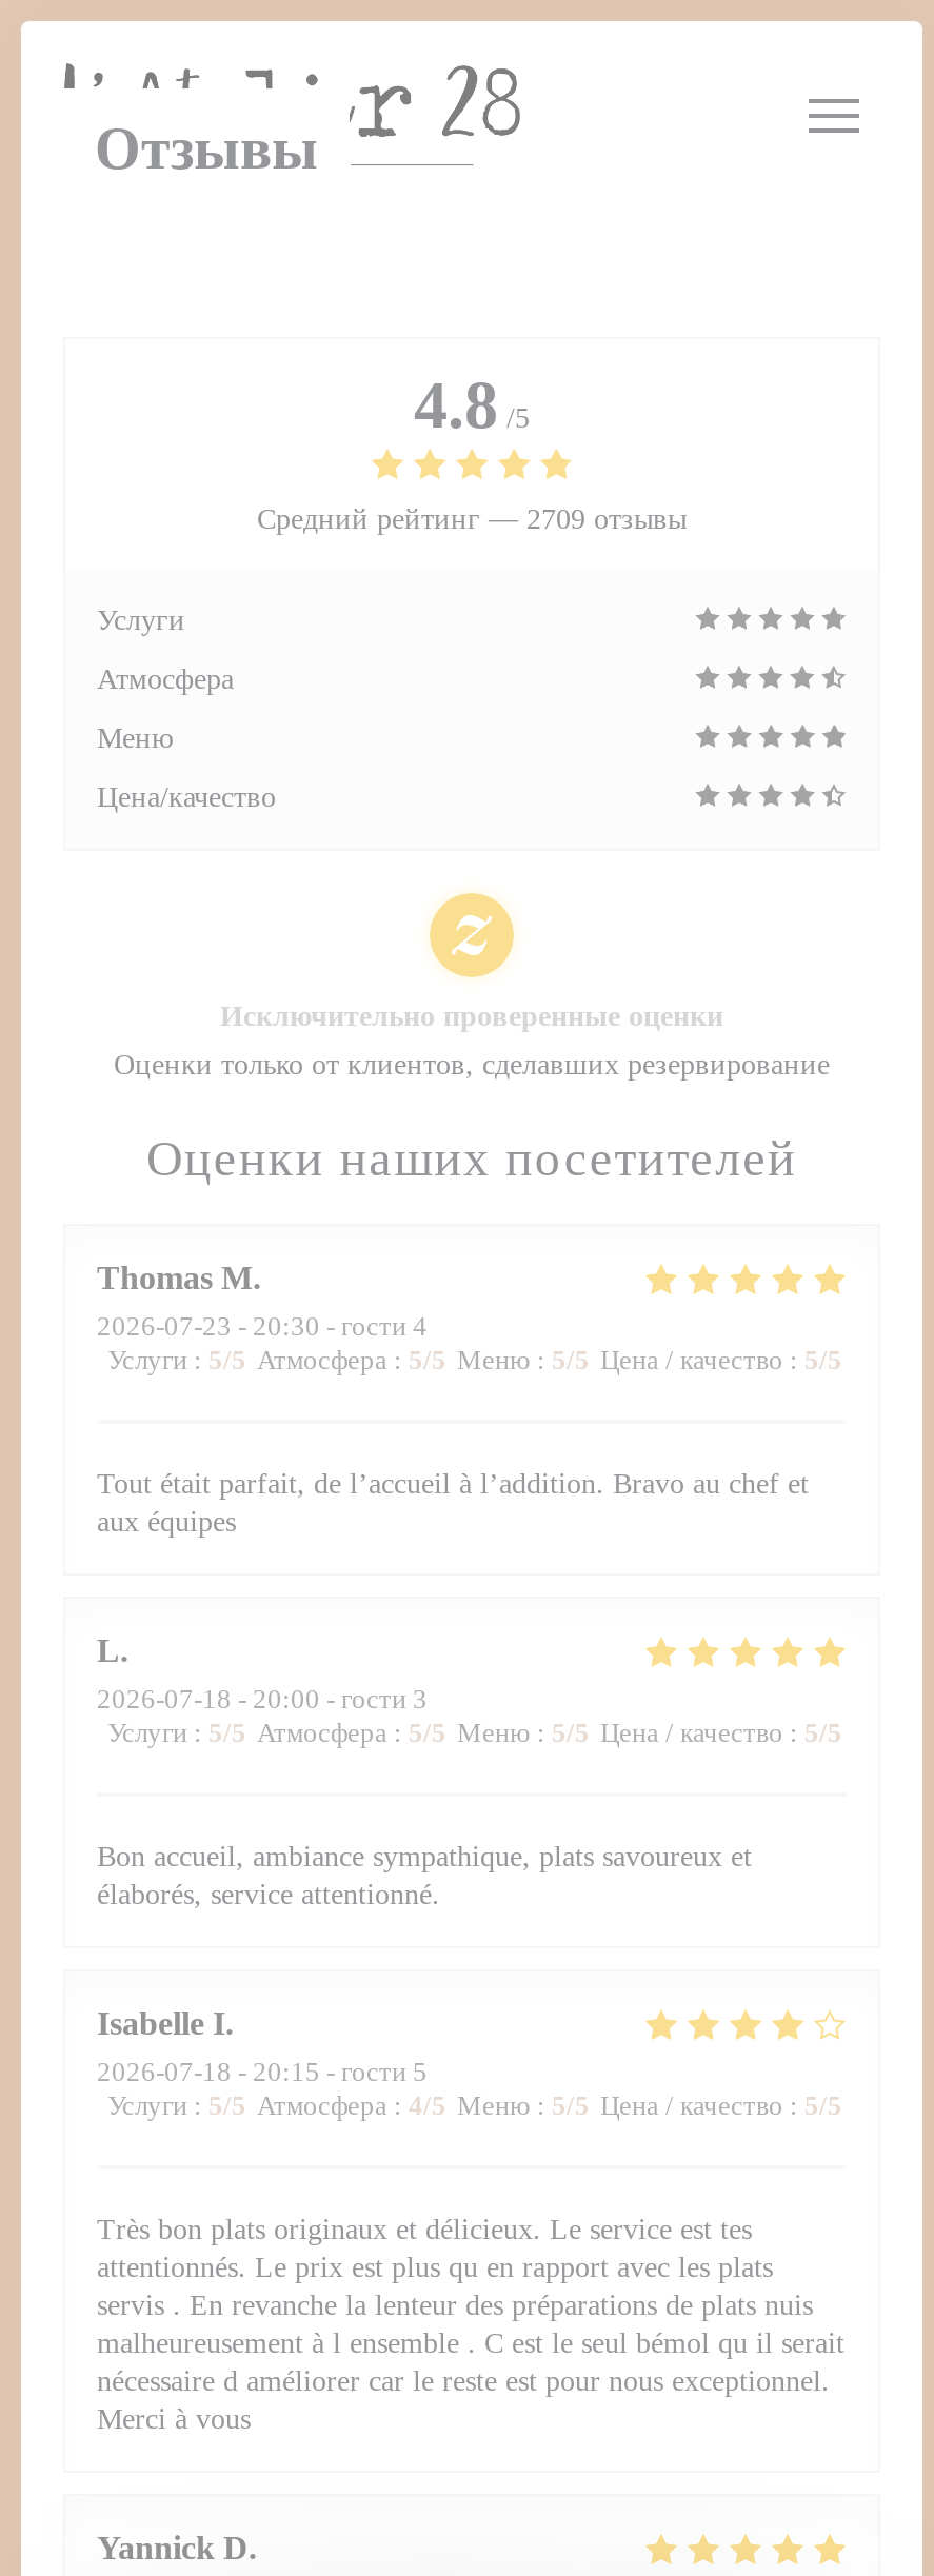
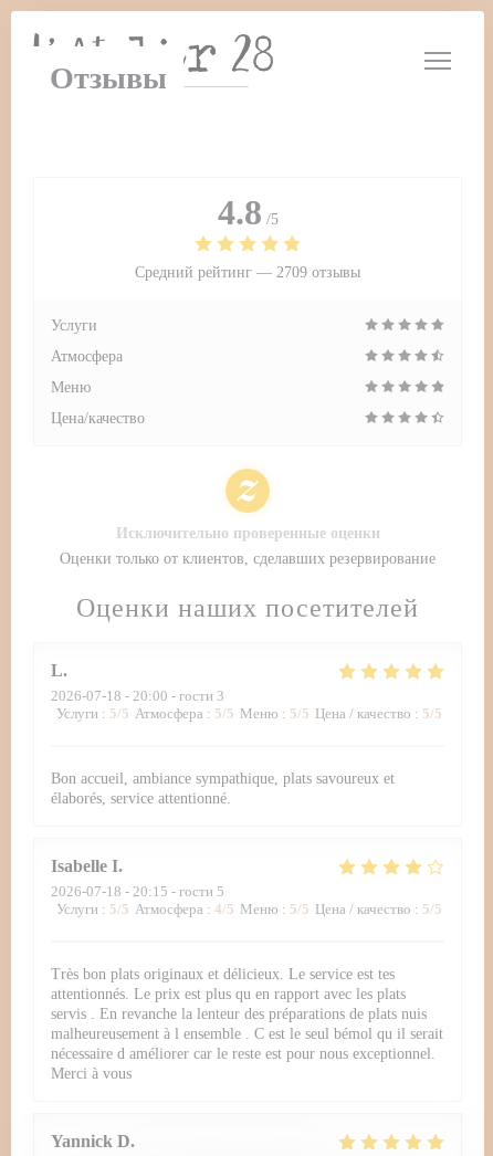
- Thomas M
- 2026-07-23 - 20:30 - гости 4
- Услуги: 5/5 Атмосфера: 5/5 Меню: 5/5 Цена / качество: 5/5

- Tout était parfait, de l’accueil à l’addition. Bravo au chef et
- aux équipes
